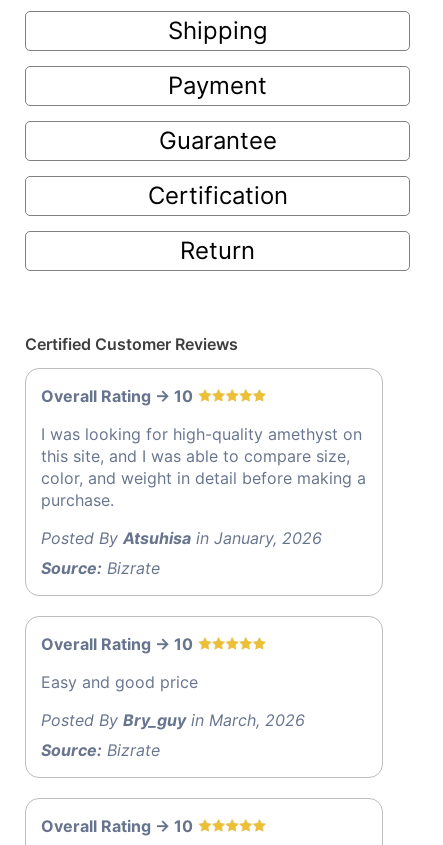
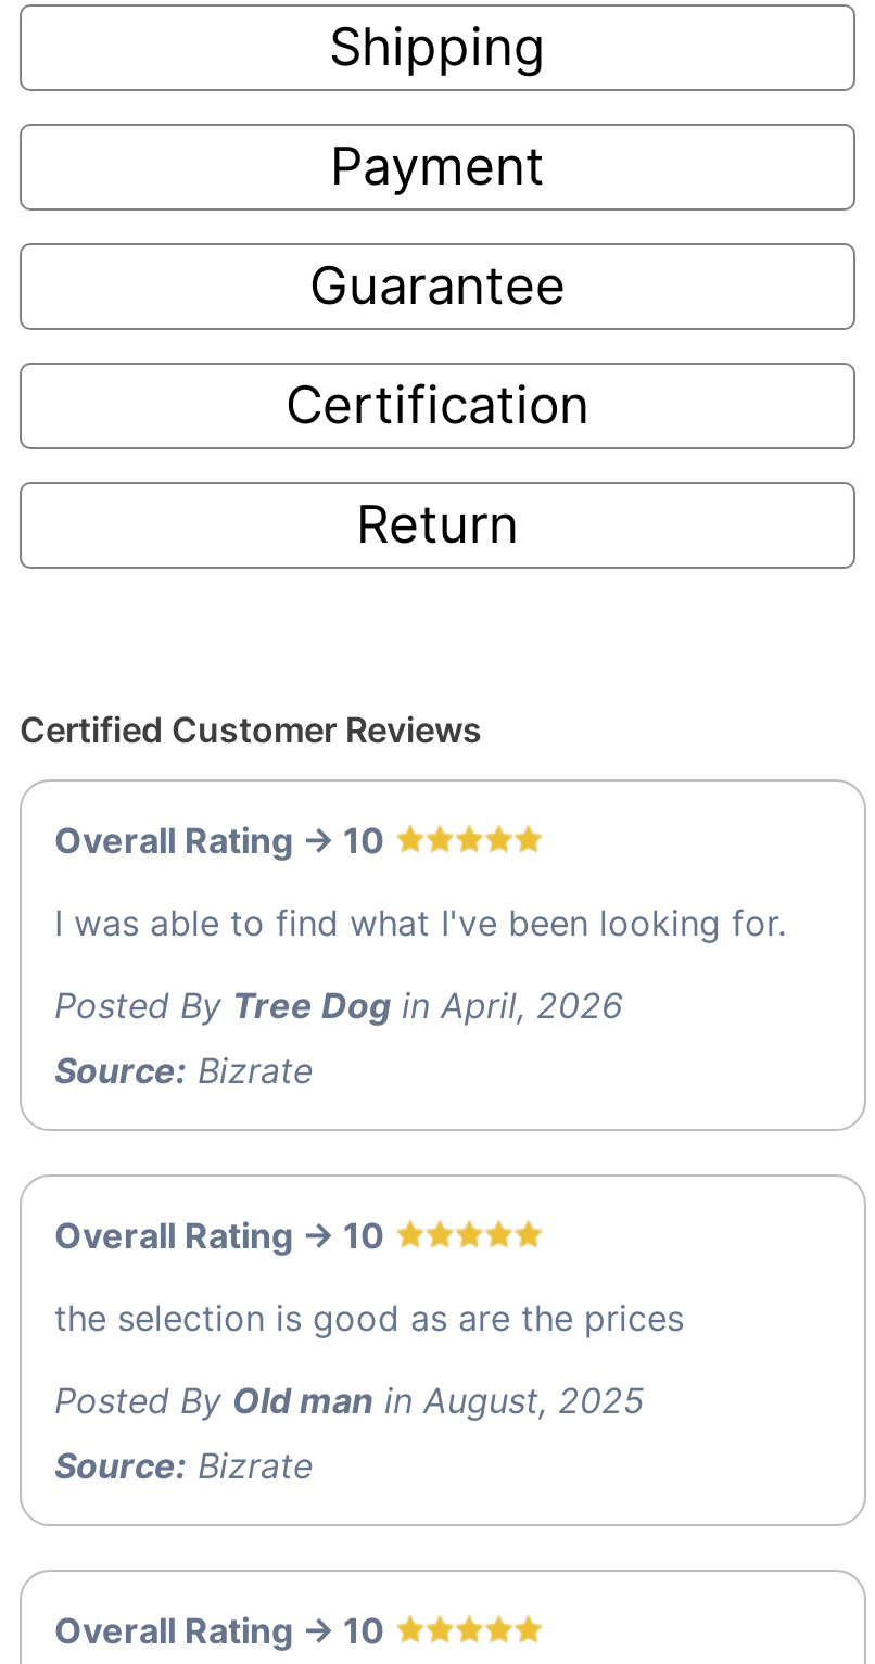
- I was looking for high-quality amethyst on
- this site, and I was able to compare size,
- color, and weight in detail before making a
- purchase.
+ I was able to find what I've been looking for.

- Posted By Atsuhisa in January, 2026
+ Posted By Tree Dog in April, 2026

- Easy and good price
+ the selection is good as are the prices

- Posted By Bry_guy in March, 2026
+ Posted By Old man in August, 2025
